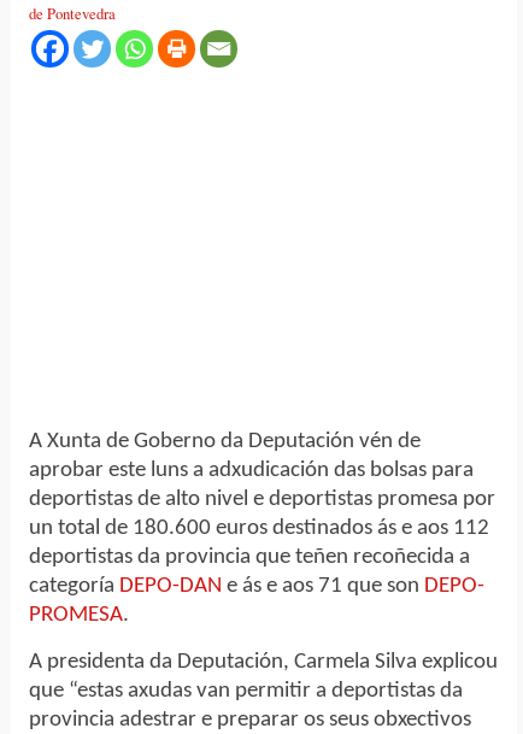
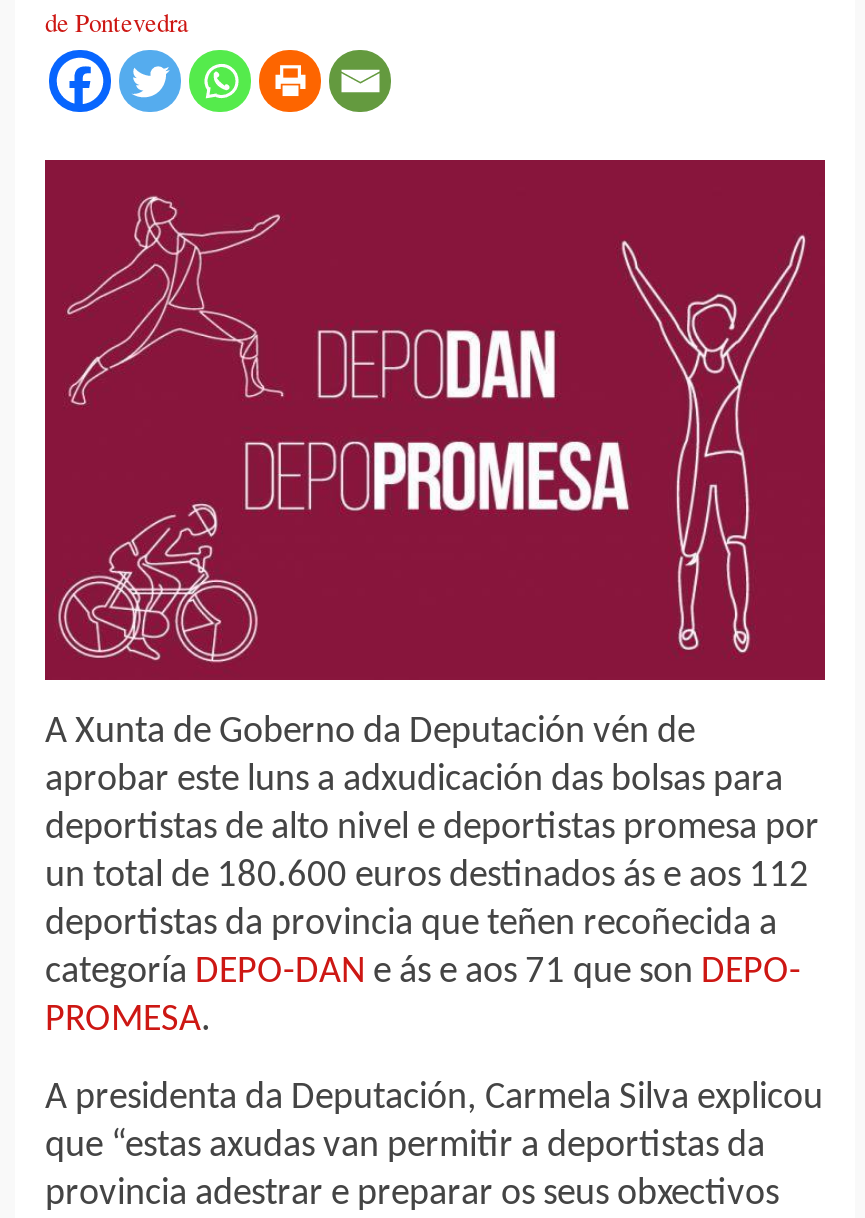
+ [image]
